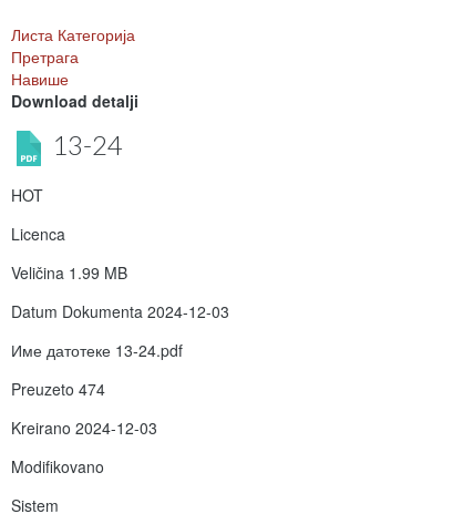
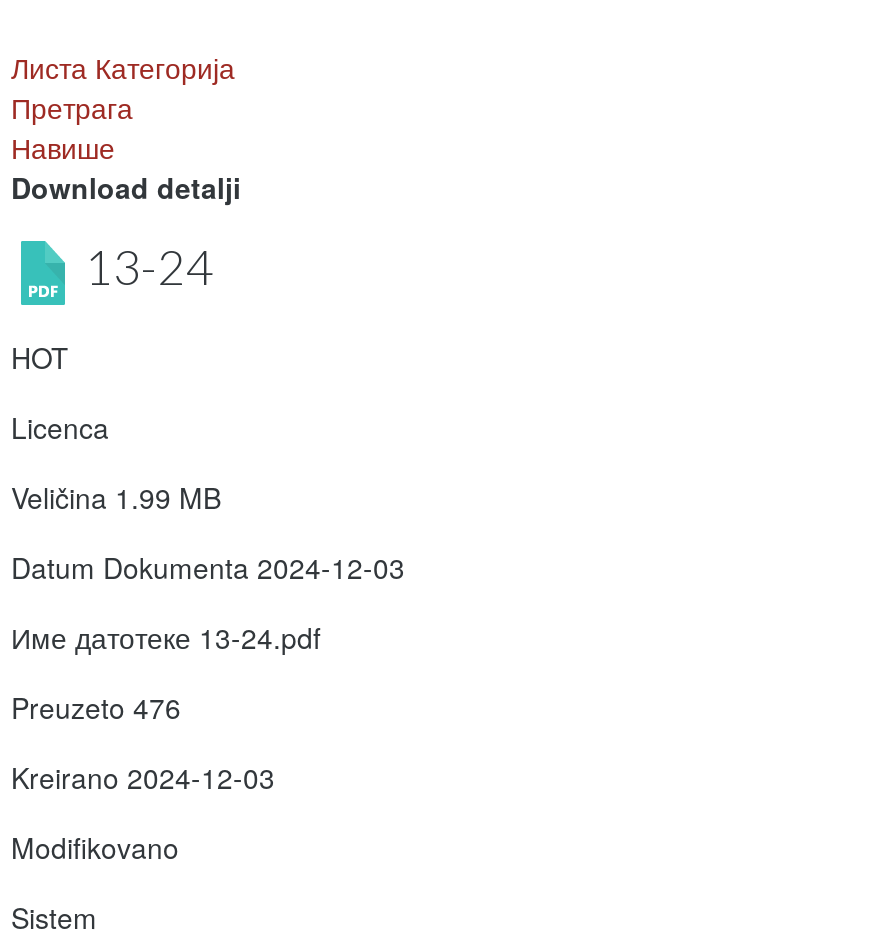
- Preuzeto 474
+ Preuzeto 476
